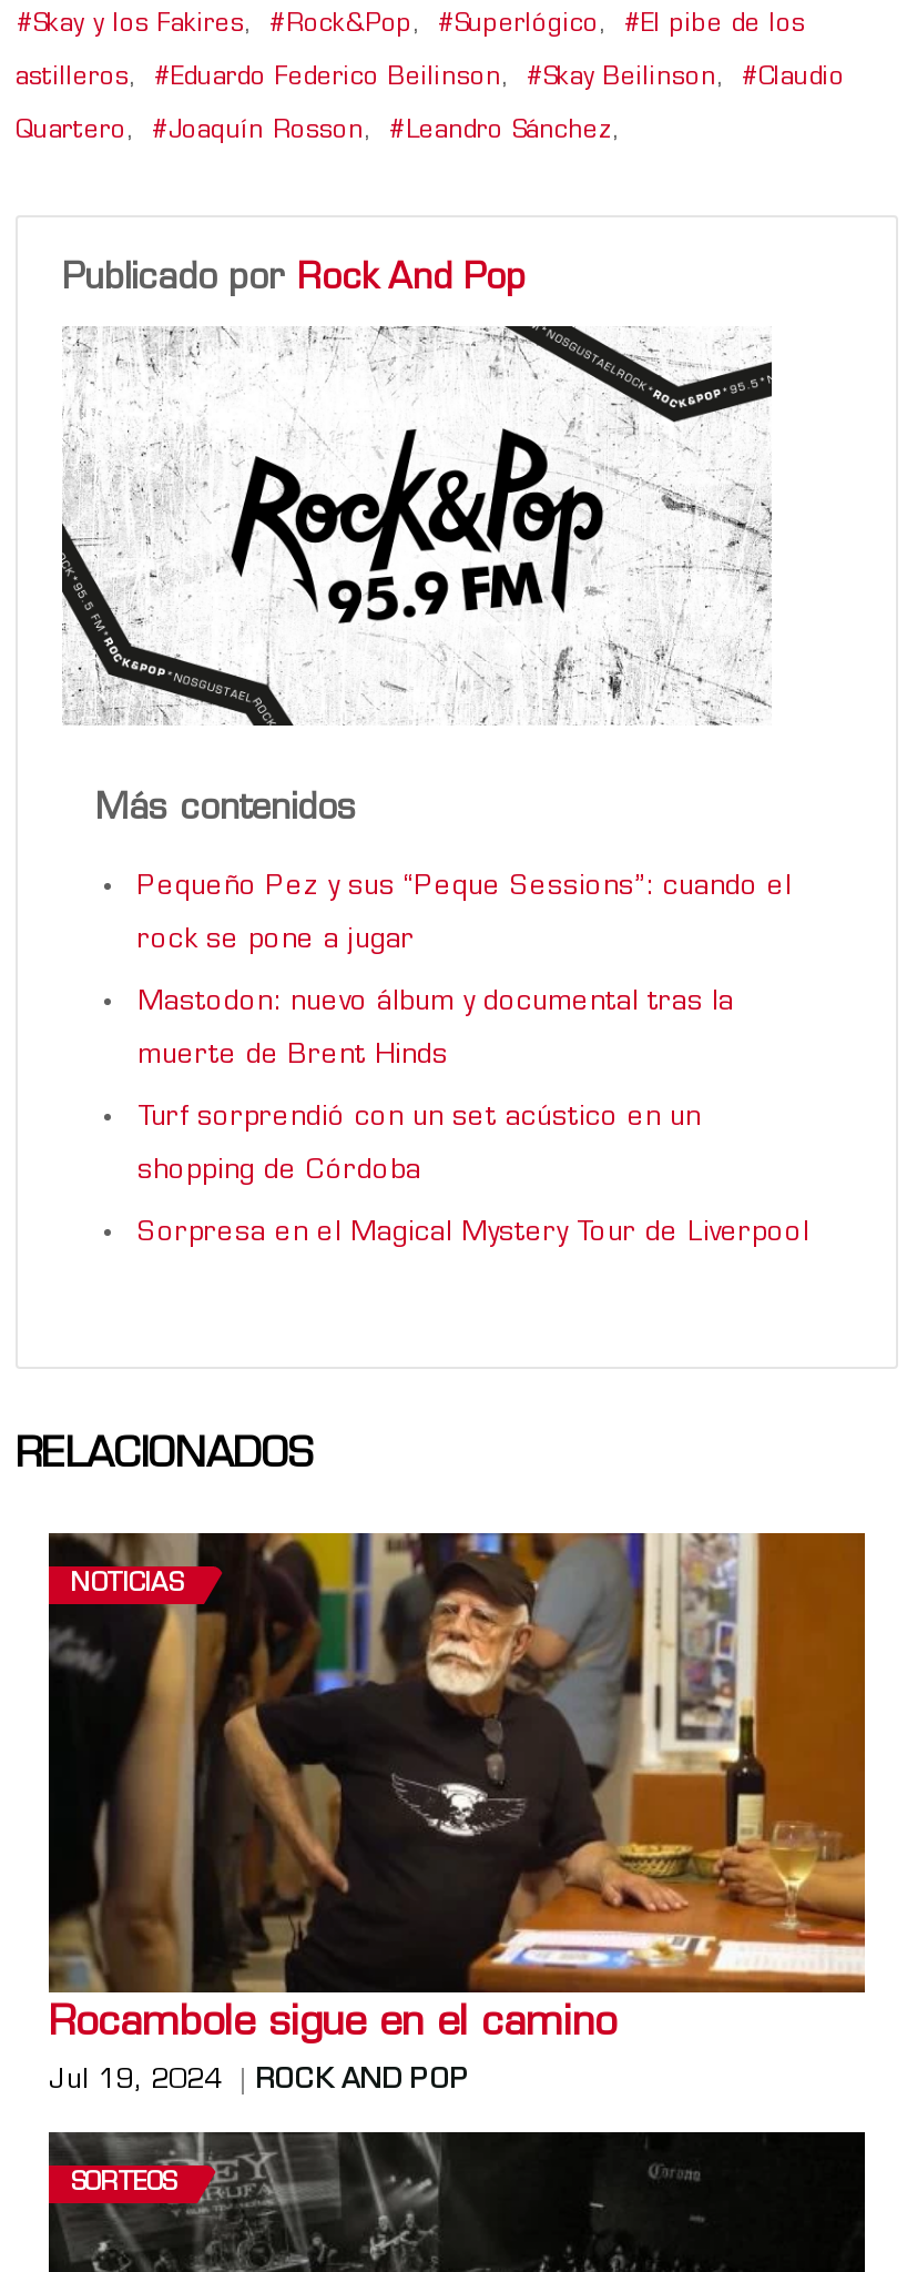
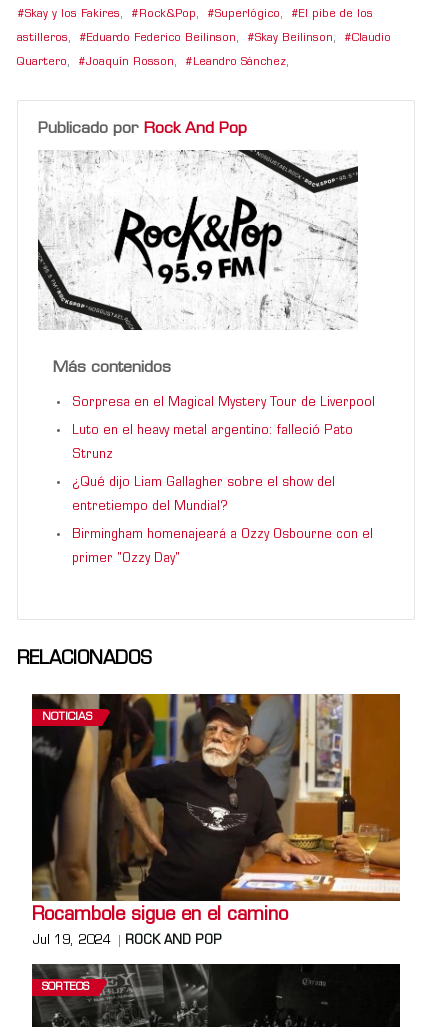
- Pequeño Pez y sus “Peque Sessions”: cuando el
- rock se pone a jugar
- Mastodon: nuevo álbum y documental tras la
- muerte de Brent Hinds
- Turf sorprendió con un set acústico en un
- shopping de Córdoba

moved up: Sorpresa en el Magical Mystery Tour de Liverpool

+ Luto en el heavy metal argentino: falleció Pato
+ Strunz
+ ¿Qué dijo Liam Gallagher sobre el show del
+ entretiempo del Mundial?
+ Birmingham homenajeará a Ozzy Osbourne con el
+ primer "Ozzy Day"
